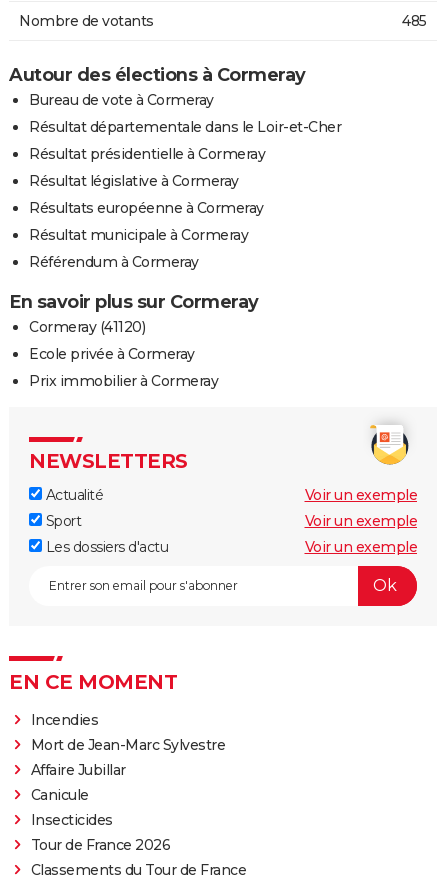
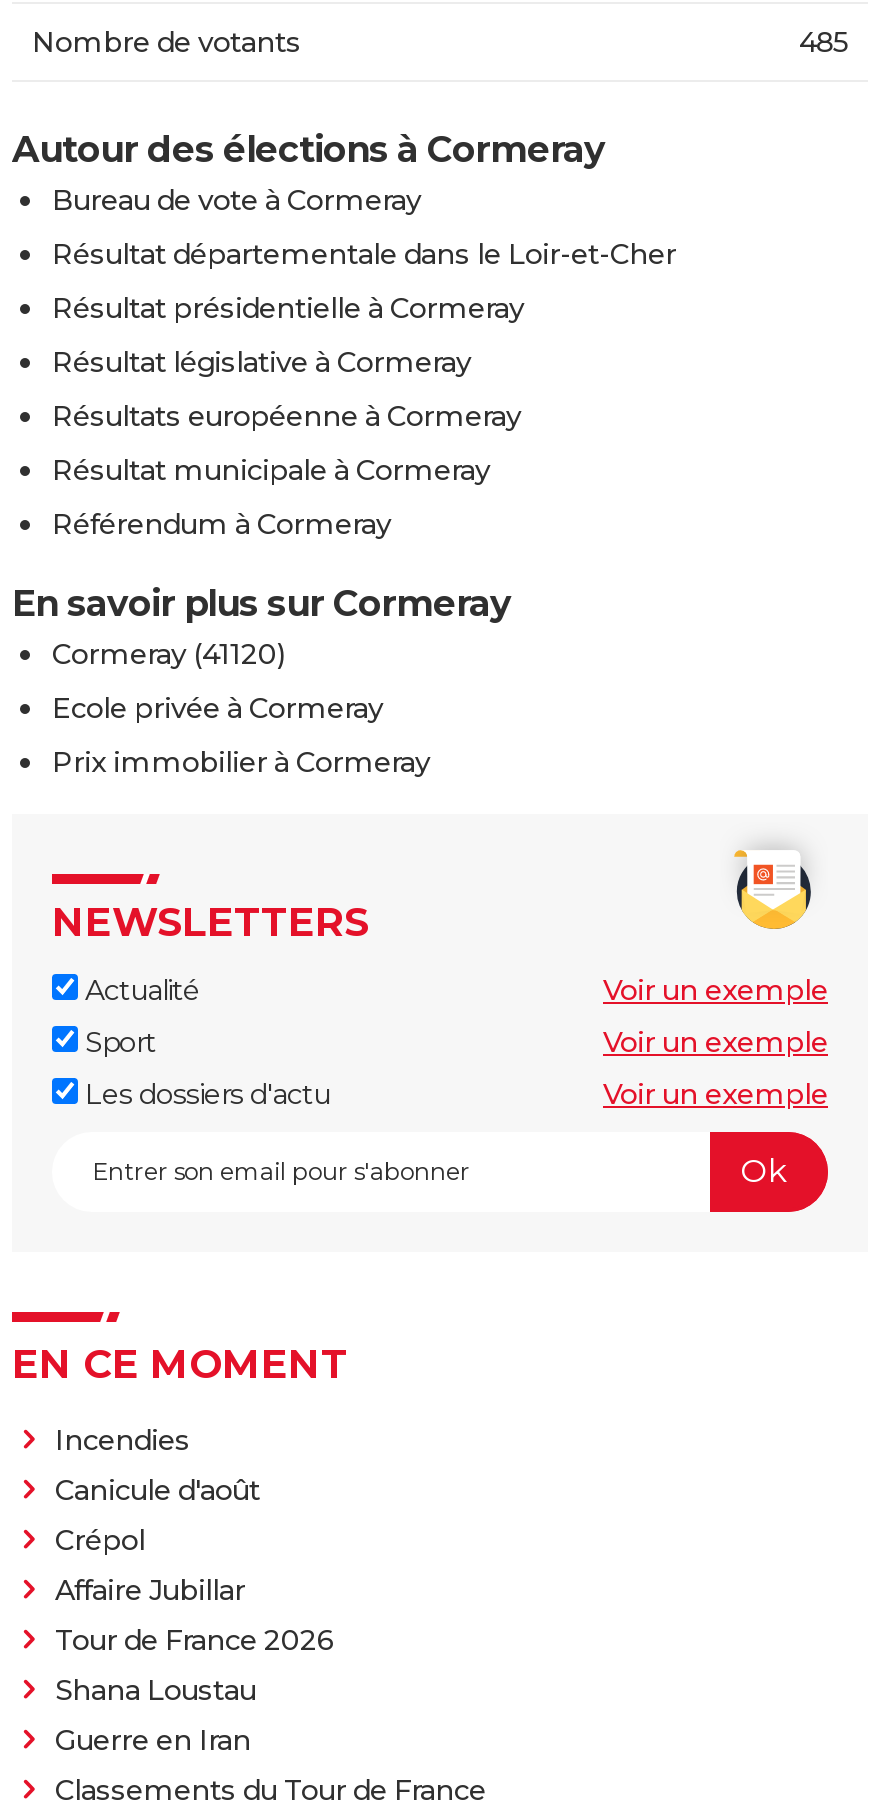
- Mort de Jean-Marc Sylvestre
+ Canicule d'août
+ Crépol

- Canicule
- Insecticides

moved up: Tour de France 2026

+ Shana Loustau
+ Guerre en Iran
